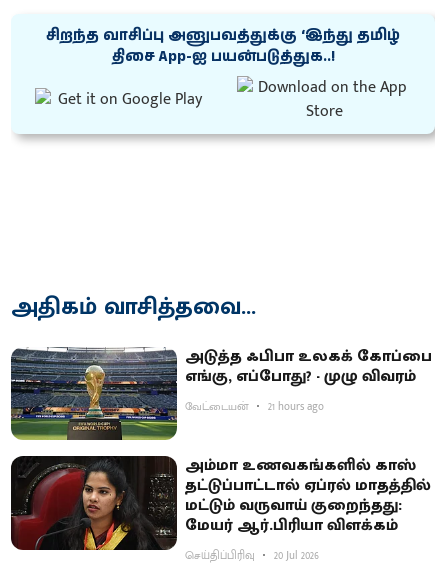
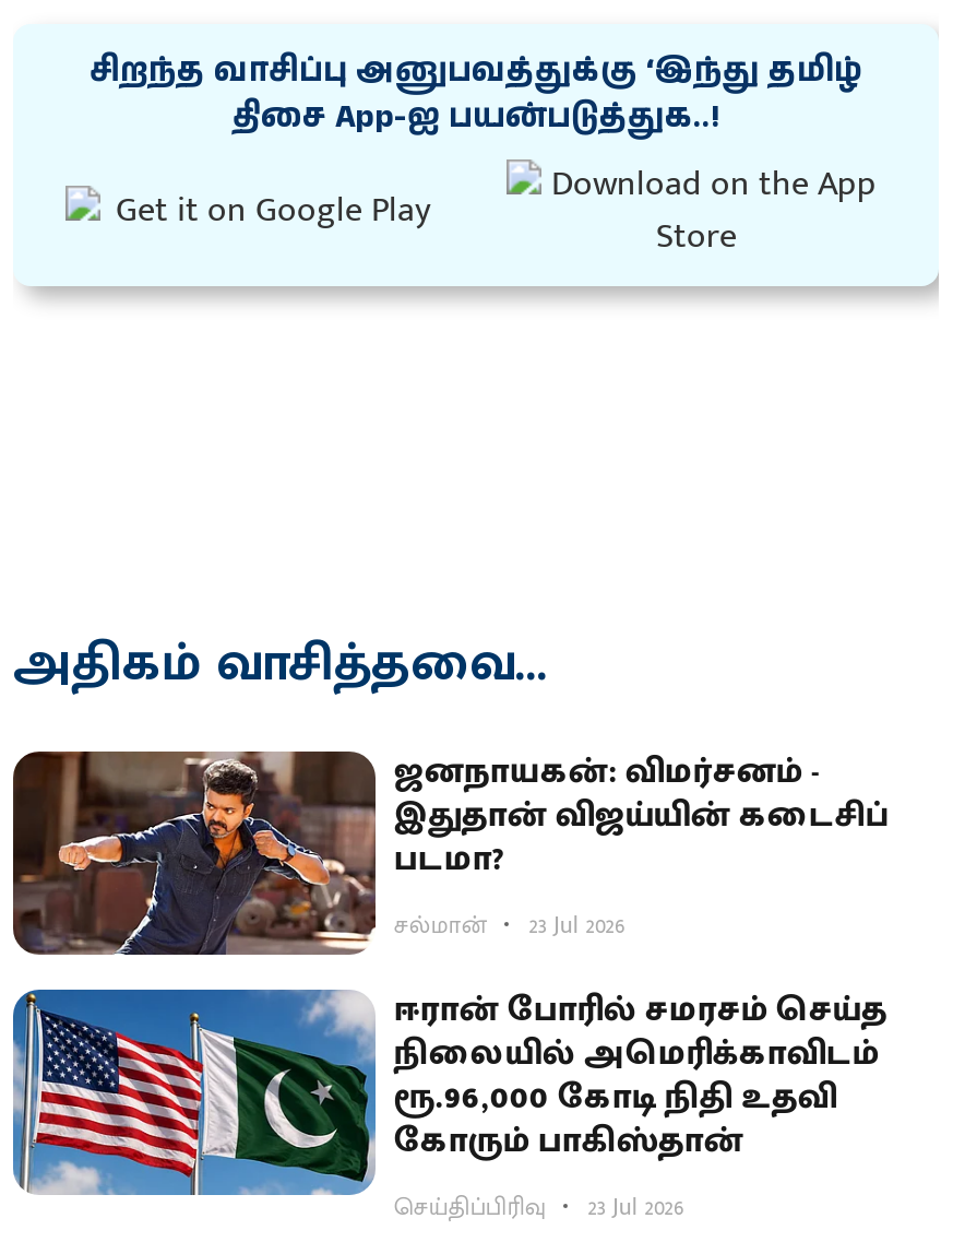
- [image]
- அடுத்த ஃபிபா உலகக் கோப்பை
- எங்கு, எப்போது? - முழு விவரம்
- வேட்டையன்
- 21 hours ago
+ [image]
+ ஜனநாயகன்: விமர்சனம் -
+ இதுதான் விஜய்யின் கடைசிப்
+ படமா?
+ சல்மான்
+ 23 Jul 2026

- [image]
- அம்மா உணவகங்களில் காஸ்
- தட்டுப்பாட்டால் ஏப்ரல் மாதத்தில்
- மட்டும் வருவாய் குறைந்தது:
- மேயர் ஆர்.பிரியா விளக்கம்
+ [image]
+ ஈரான் போரில் சமரசம் செய்த
+ நிலையில் அமெரிக்காவிடம்
+ ரூ.96,000 கோடி நிதி உதவி
+ கோரும் பாகிஸ்தான்

- செய்திப்பிரிவு 20 Jul 2026
+ செய்திப்பிரிவு 23 Jul 2026
